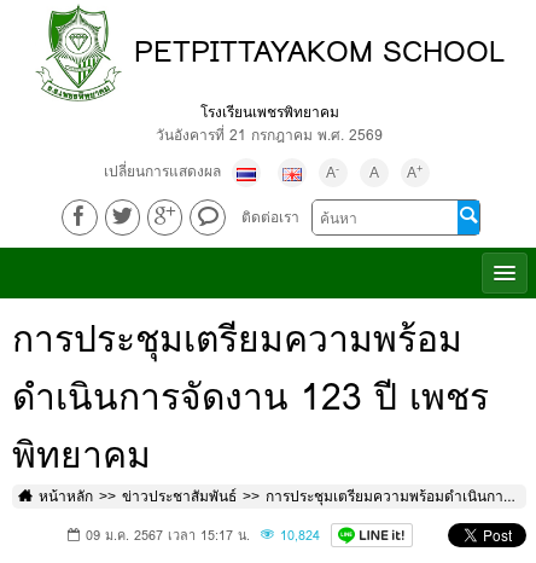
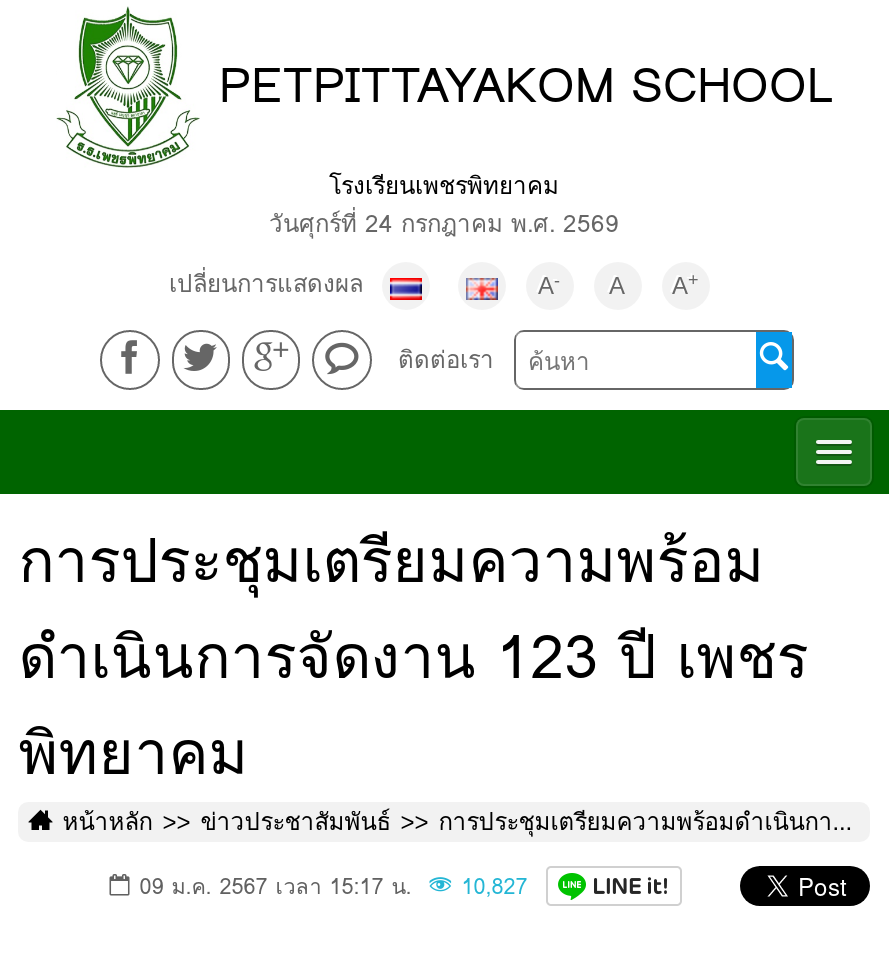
- วันอังคารที่ 21 กรกฎาคม พ.ศ. 2569
+ วันศุกร์ที่ 24 กรกฎาคม พ.ศ. 2569

- 09 ม.ค. 2567 เวลา 15:17 น. 10,824
+ 09 ม.ค. 2567 เวลา 15:17 น. 10,827
